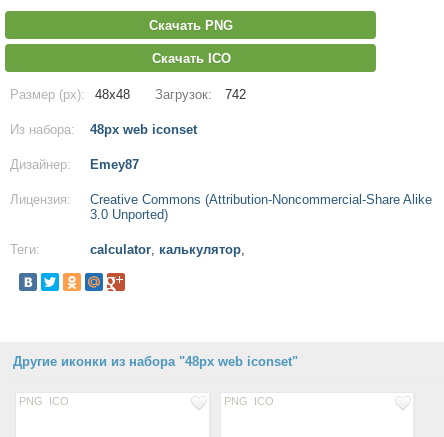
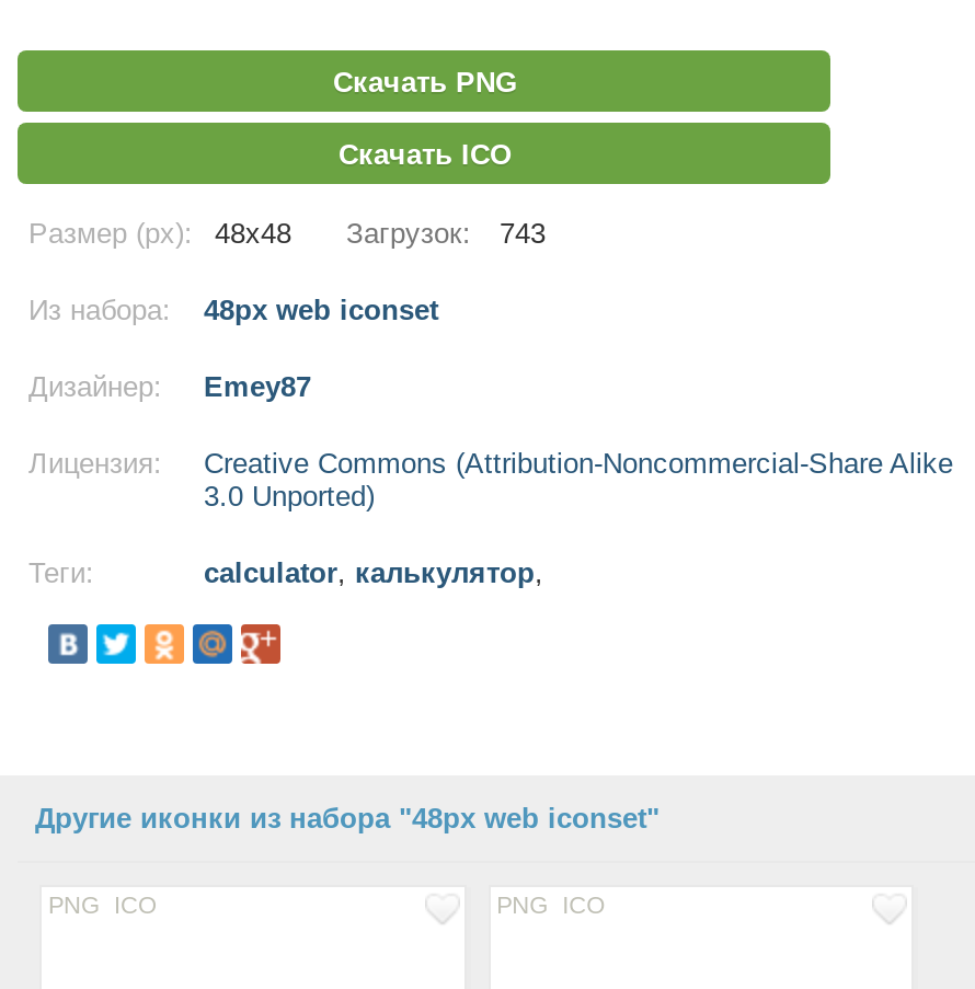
- 742
+ 743
